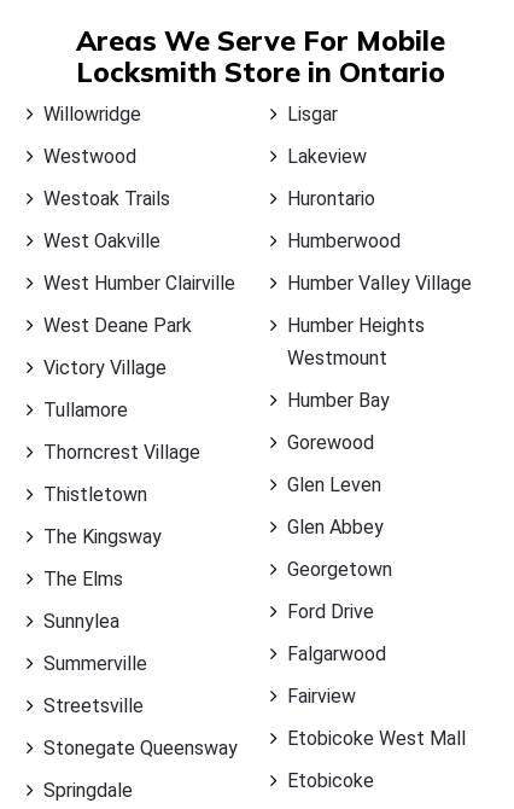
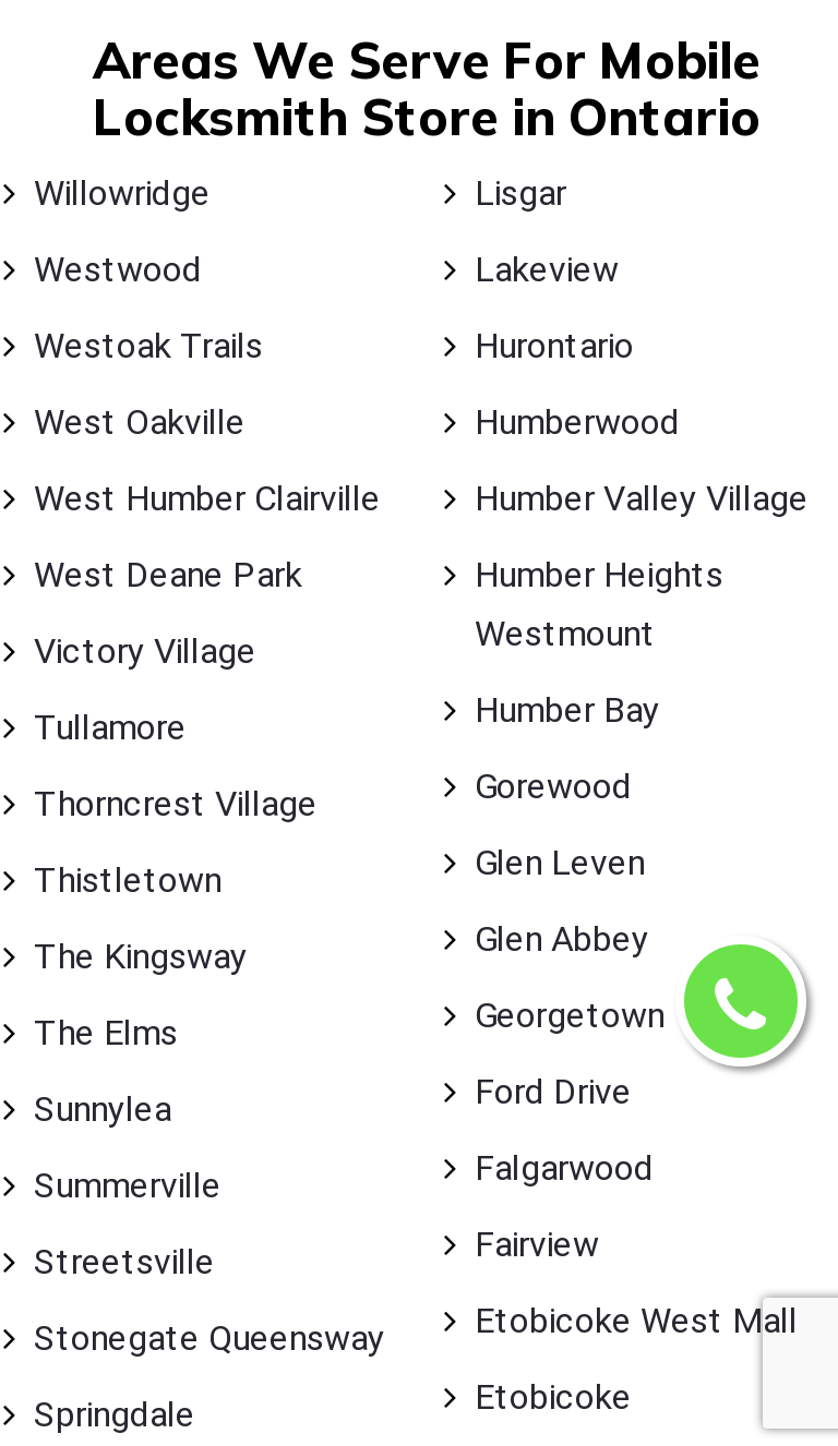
+ [image]
